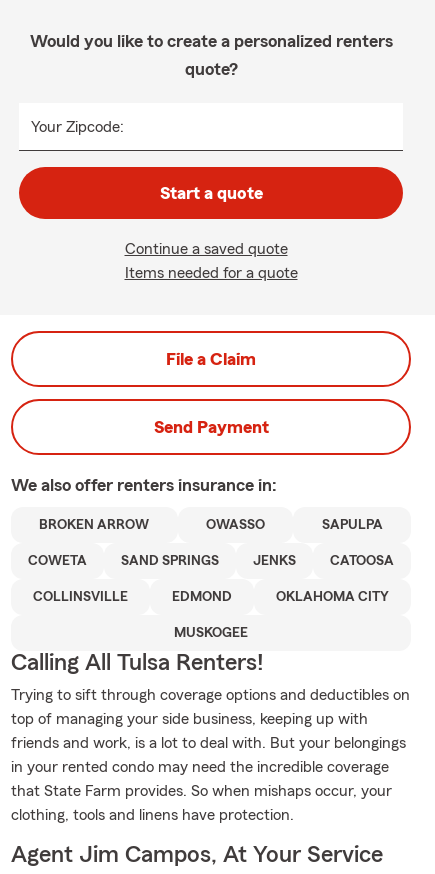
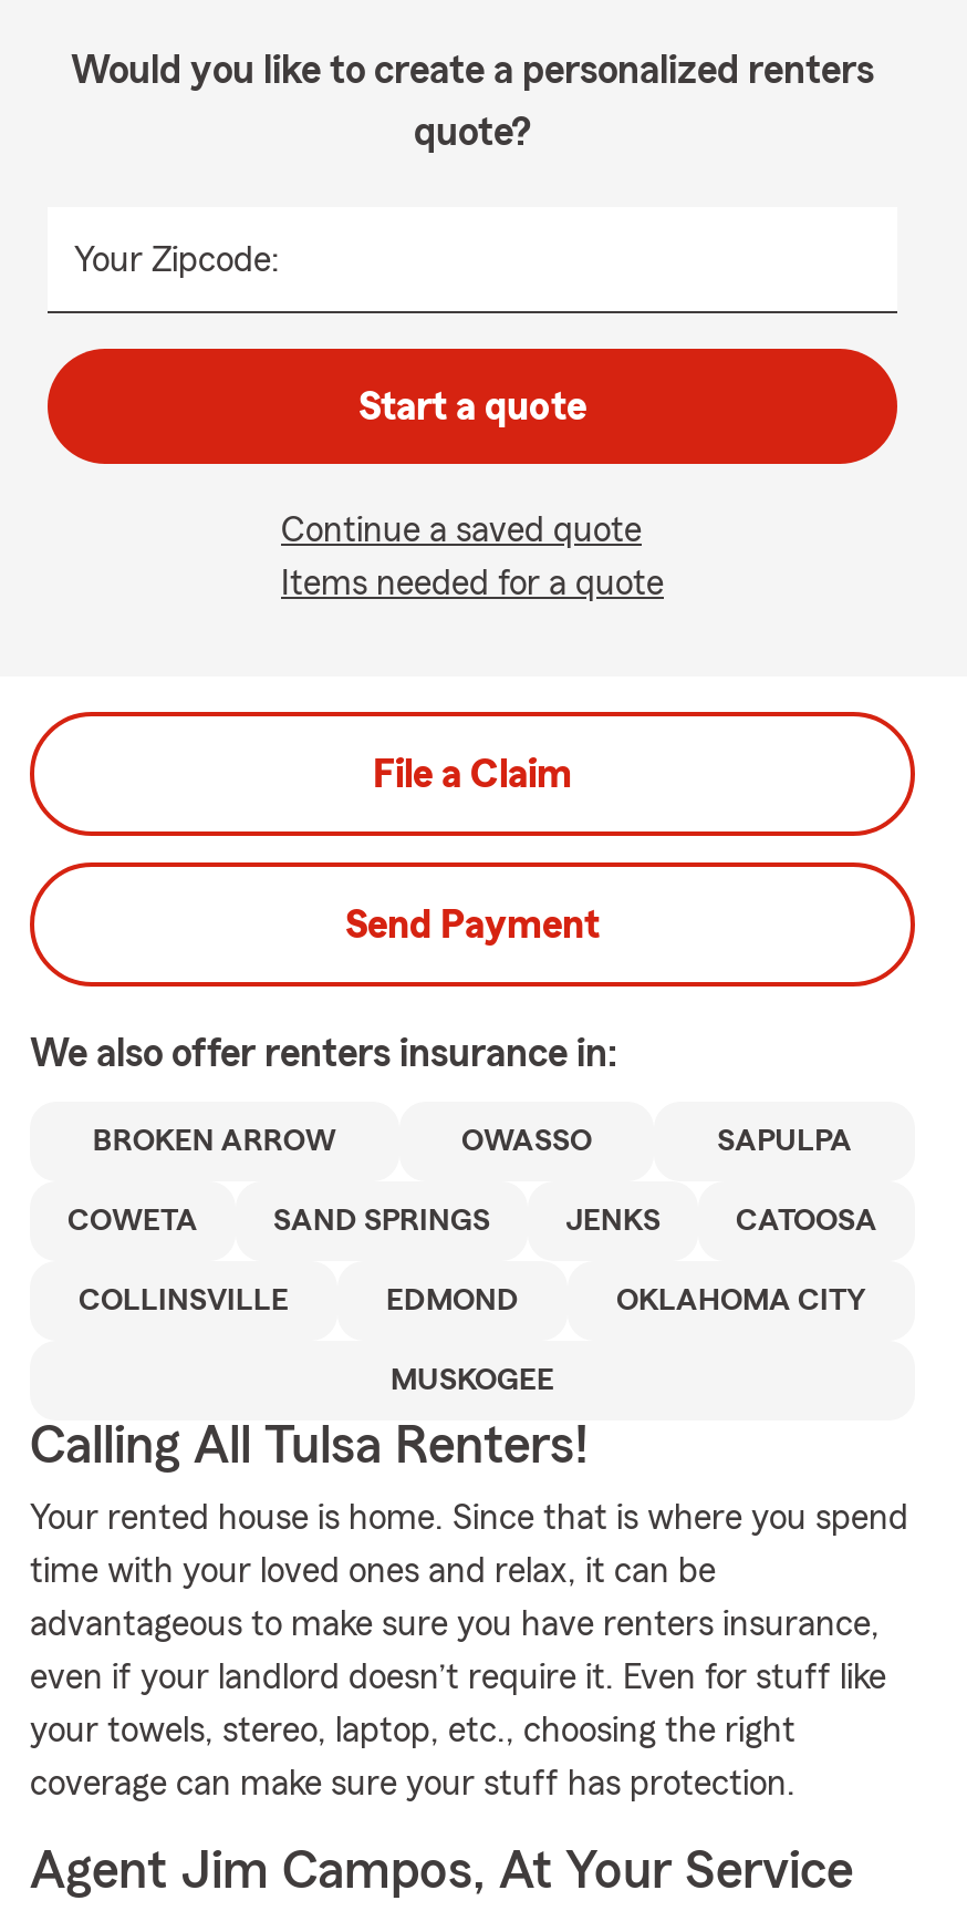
- Trying to sift through coverage options and deductibles on
+ Your rented house is home. Since that is where you spend

- top of managing your side business, keeping up with
+ time with your loved ones and relax, it can be

- friends and work, is a lot to deal with. But your belongings
+ advantageous to make sure you have renters insurance,

- in your rented condo may need the incredible coverage
+ even if your landlord doesn’t require it. Even for stuff like

- that State Farm provides. So when mishaps occur, your
+ your towels, stereo, laptop, etc., choosing the right

- clothing, tools and linens have protection.
+ coverage can make sure your stuff has protection.
